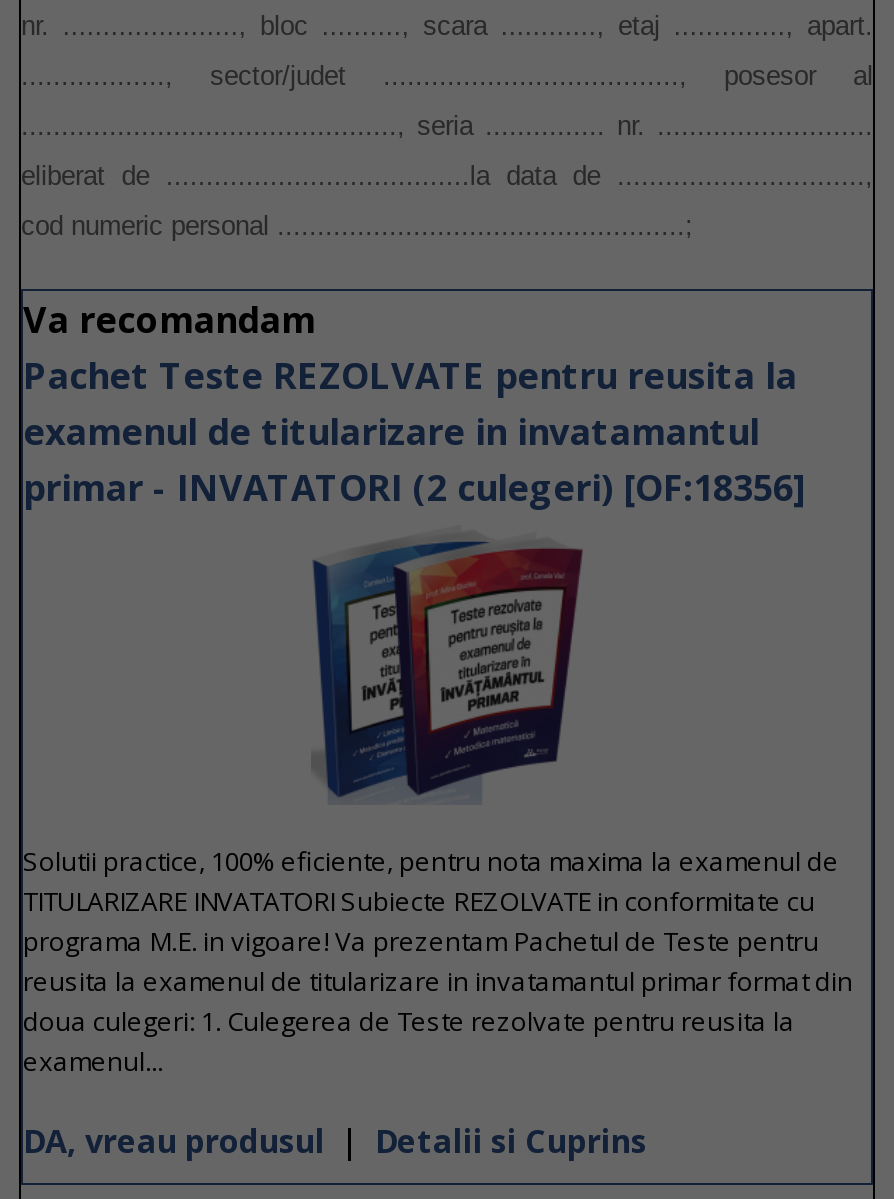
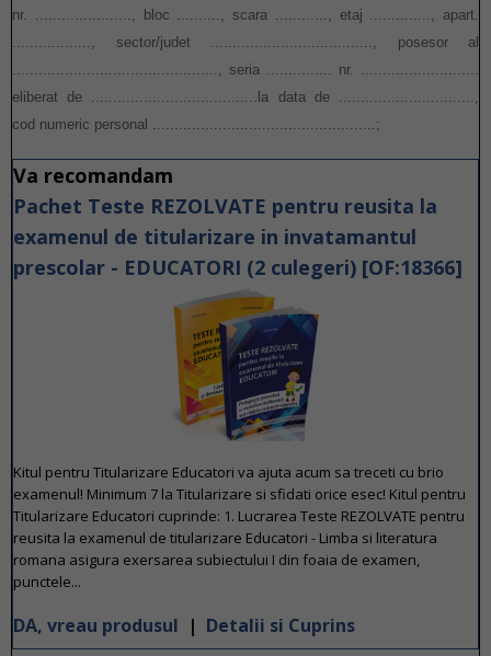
- primar - INVATATORI (2 culegeri) [OF:18356]
+ prescolar - EDUCATORI (2 culegeri) [OF:18366]

- [image]
- Solutii practice, 100% eficiente, pentru nota maxima la examenul de
- TITULARIZARE INVATATORI Subiecte REZOLVATE in conformitate cu
- programa M.E. in vigoare! Va prezentam Pachetul de Teste pentru
- reusita la examenul de titularizare in invatamantul primar format din
- doua culegeri: 1. Culegerea de Teste rezolvate pentru reusita la
- examenul...
+ [image]
+ Kitul pentru Titularizare Educatori va ajuta acum sa treceti cu brio
+ examenul! Minimum 7 la Titularizare si sfidati orice esec! Kitul pentru
+ Titularizare Educatori cuprinde: 1. Lucrarea Teste REZOLVATE pentru
+ reusita la examenul de titularizare Educatori - Limba si literatura
+ romana asigura exersarea subiectului I din foaia de examen,
+ punctele...
